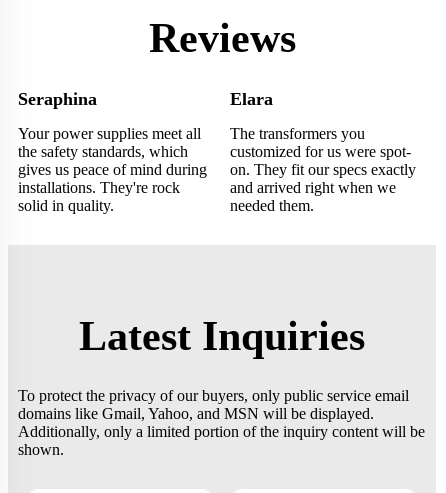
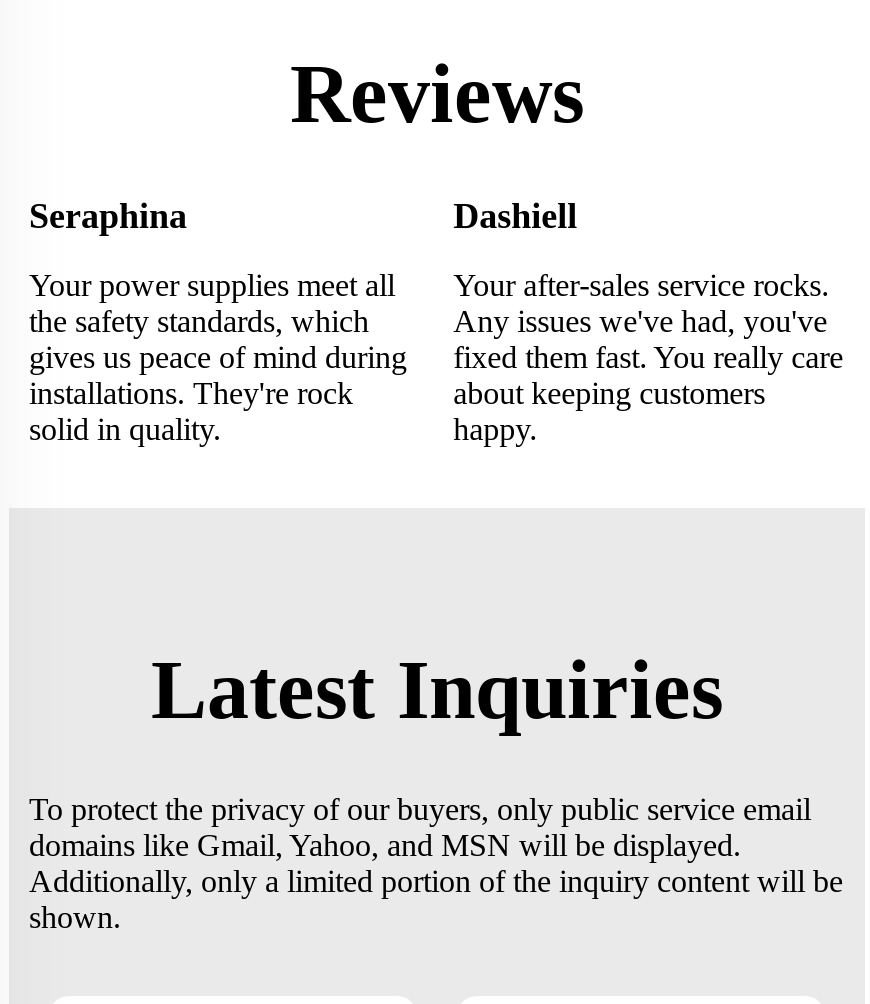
- Elara
+ Dashiell

- The transformers you
- customized for us were spot-
- on. They fit our specs exactly
- and arrived right when we
- needed them.
+ Your after-sales service rocks.
+ Any issues we've had, you've
+ fixed them fast. You really care
+ about keeping customers
+ happy.
